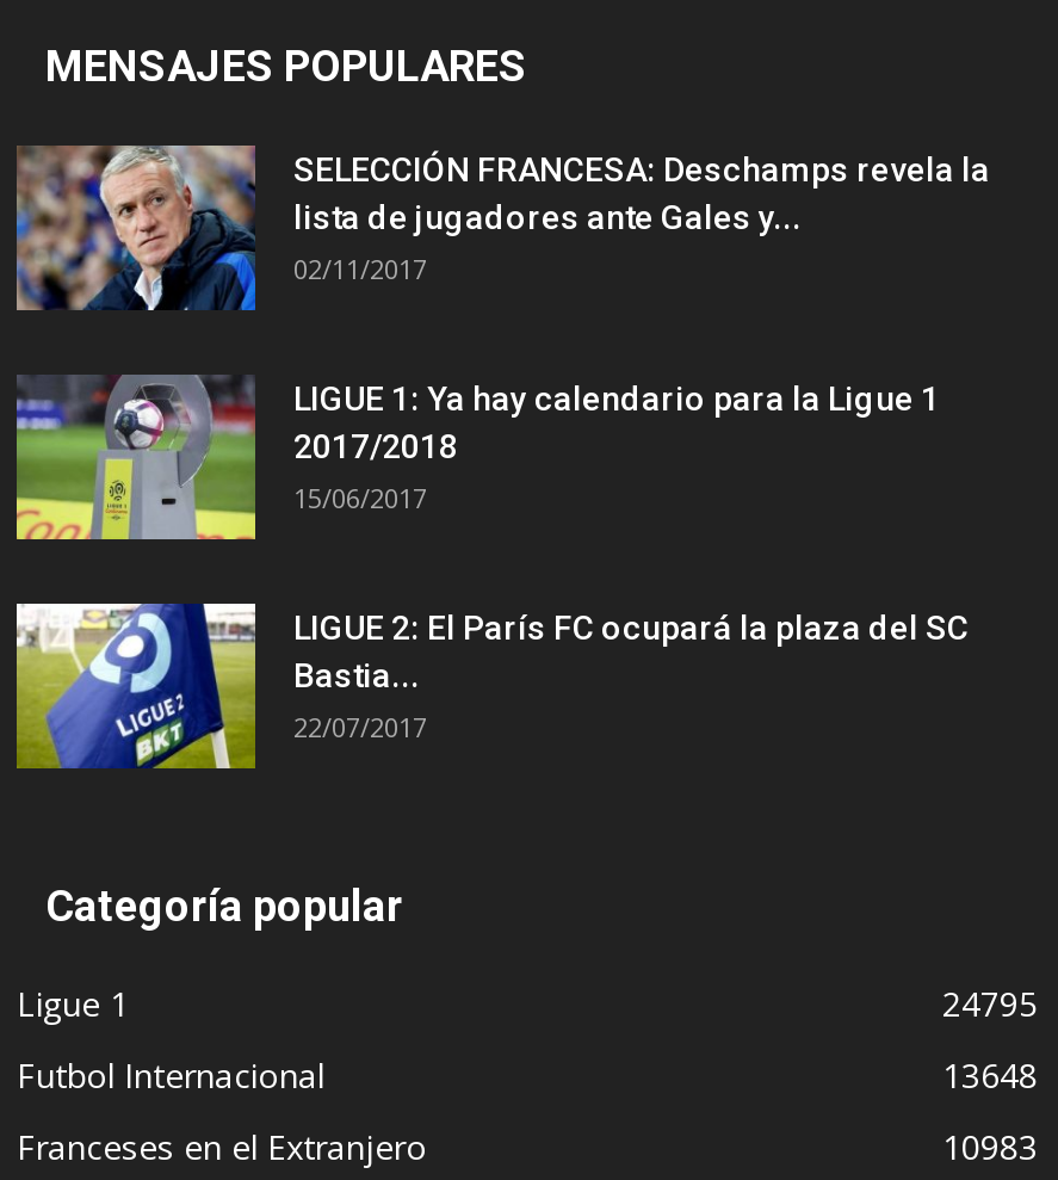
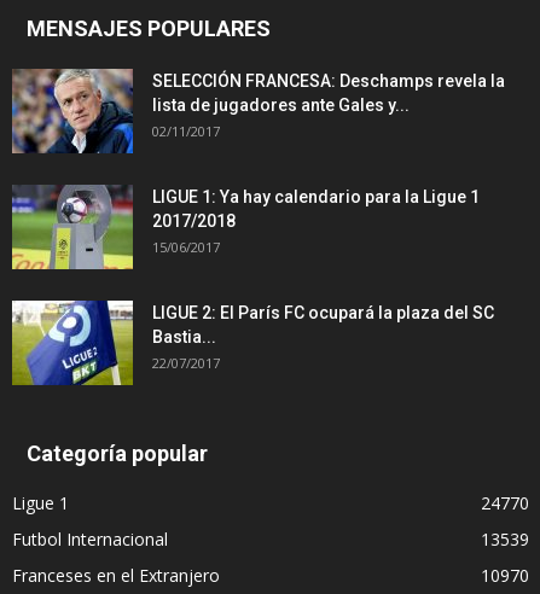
- 24795
+ 24770

- 13648
+ 13539

- 10983
+ 10970
